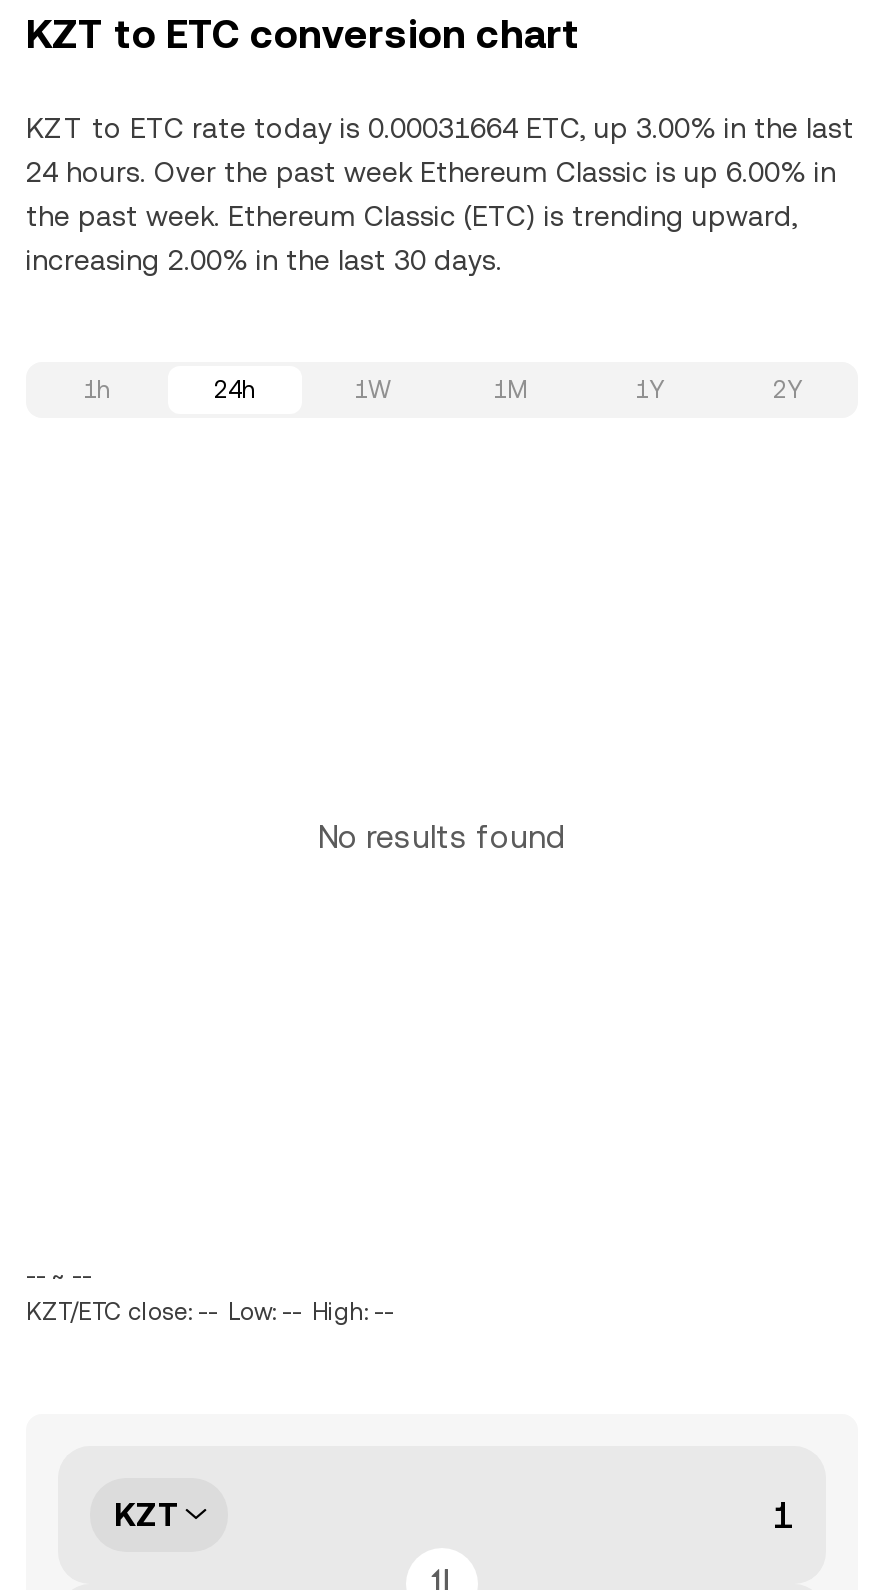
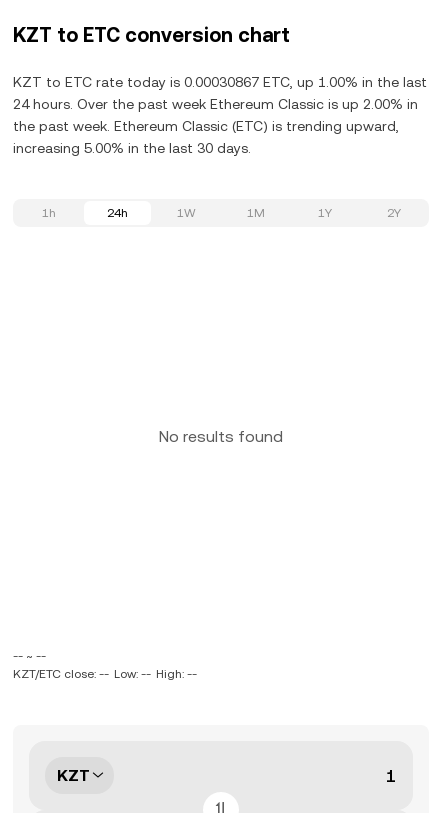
- KZT to ETC rate today is 0.00031664 ETC, up 3.00% in the last
+ KZT to ETC rate today is 0.00030867 ETC, up 1.00% in the last

- 24 hours. Over the past week Ethereum Classic is up 6.00% in
+ 24 hours. Over the past week Ethereum Classic is up 2.00% in

- increasing 2.00% in the last 30 days.
+ increasing 5.00% in the last 30 days.
